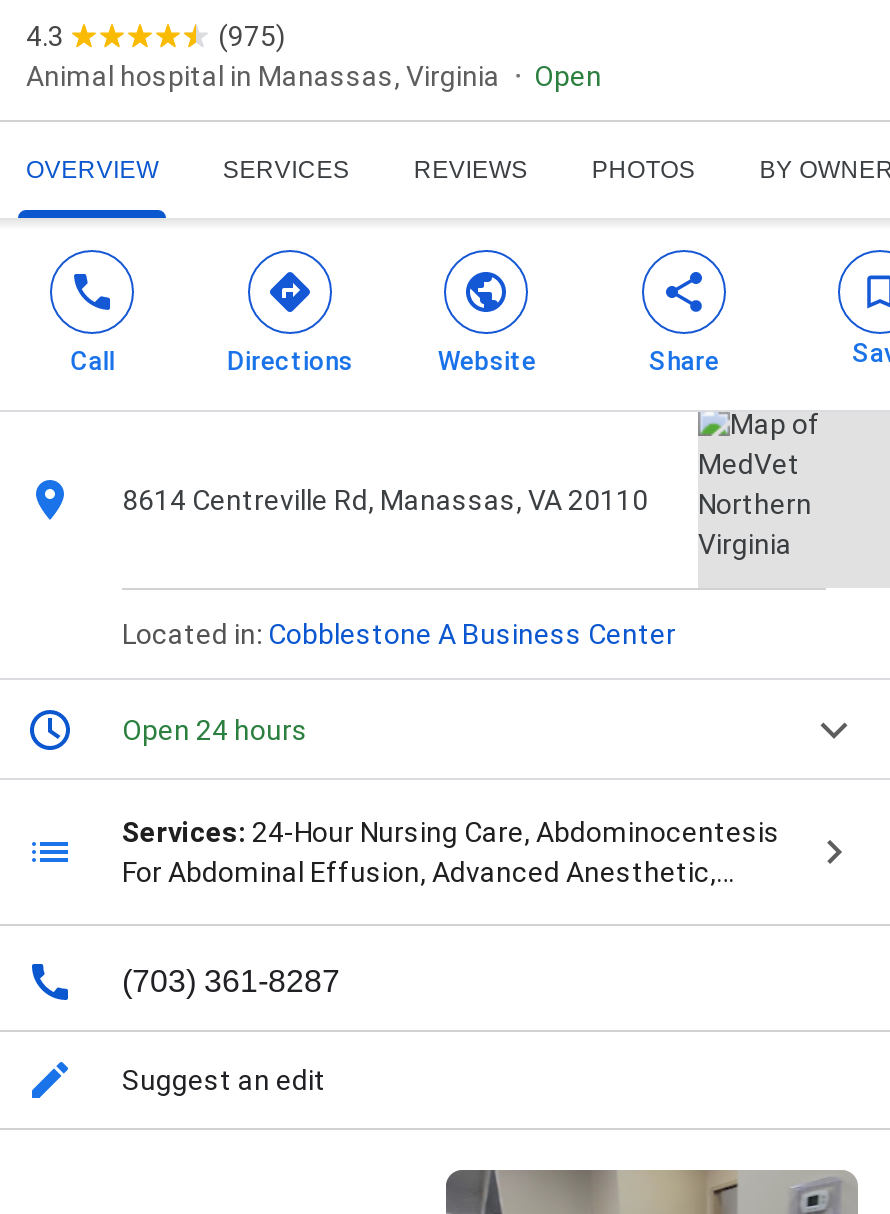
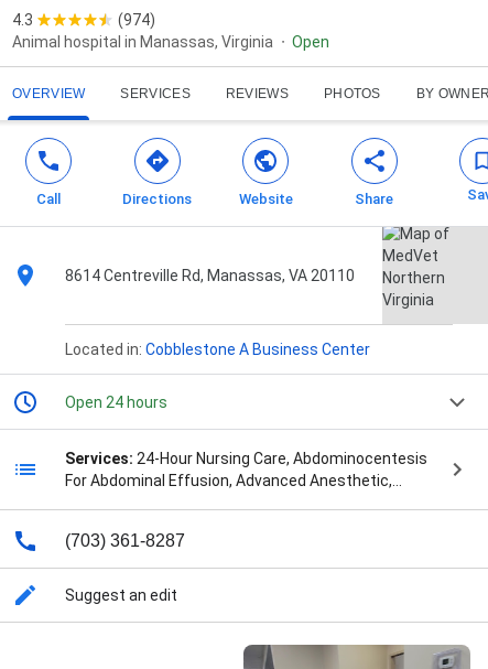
- (975)
+ (974)
